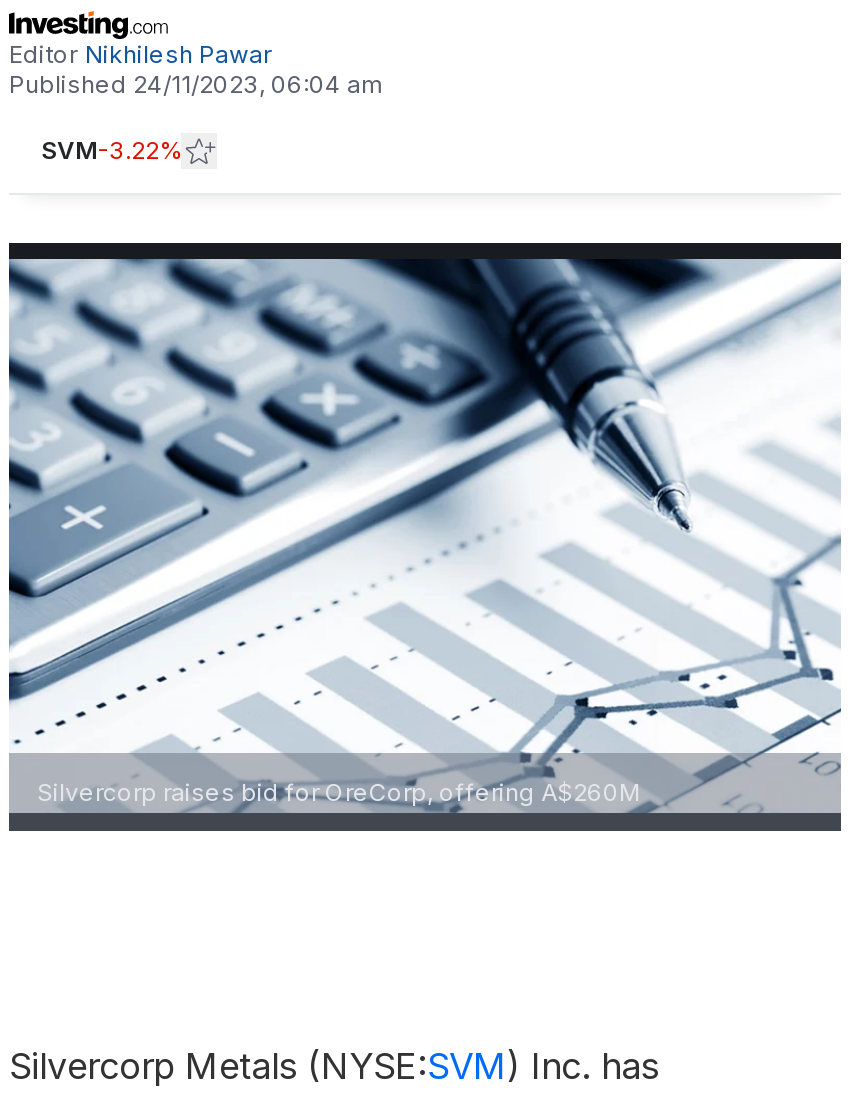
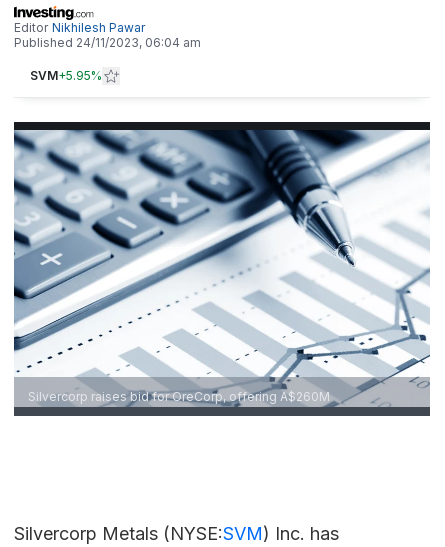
- SVM-3.22%
+ SVM+5.95%
